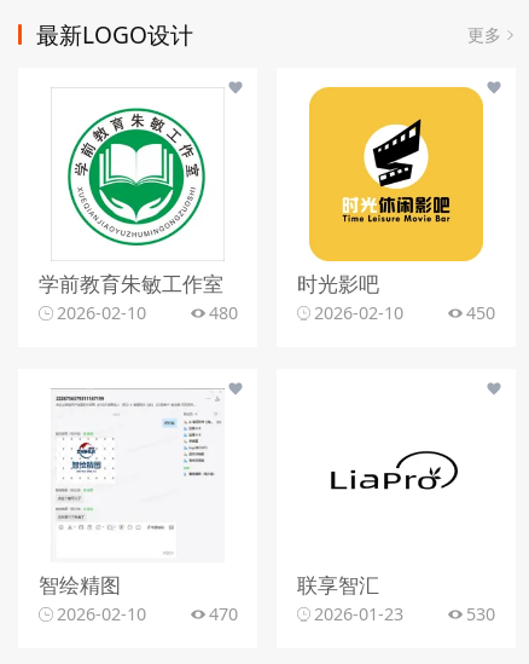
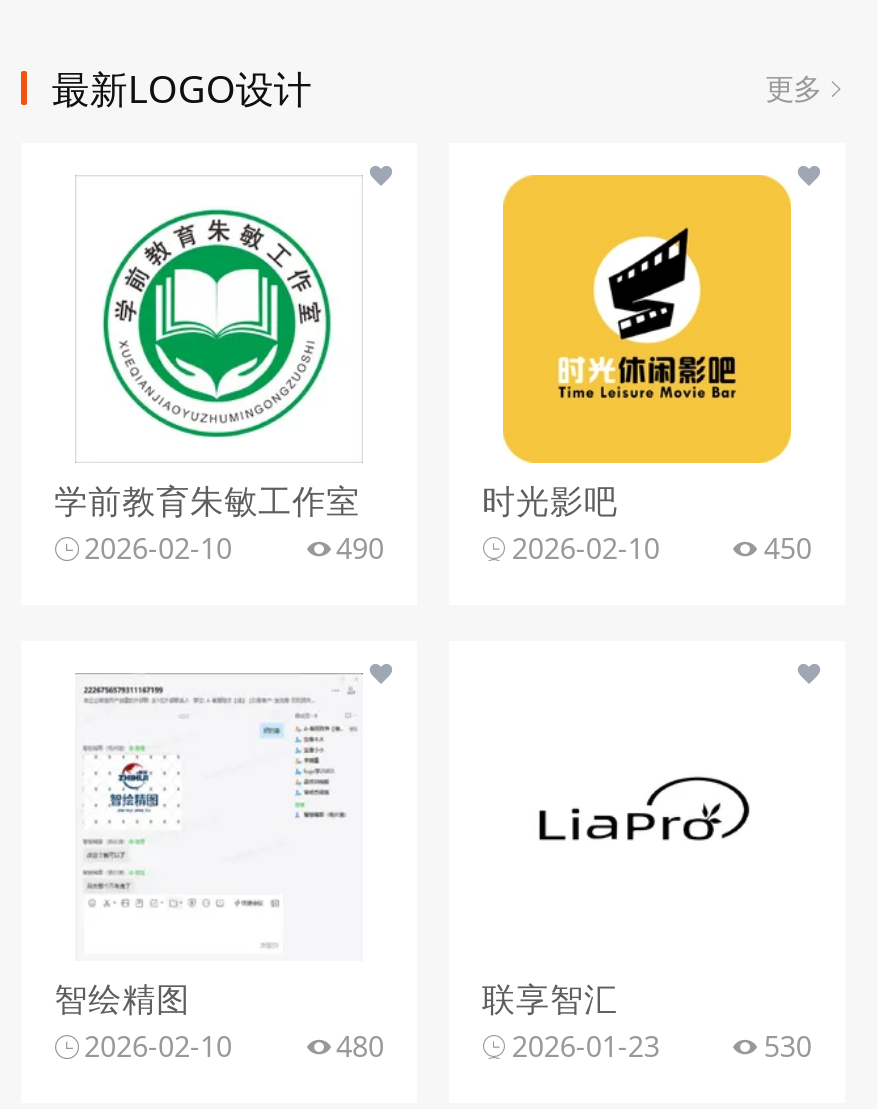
- 480
+ 490

- 470
+ 480
